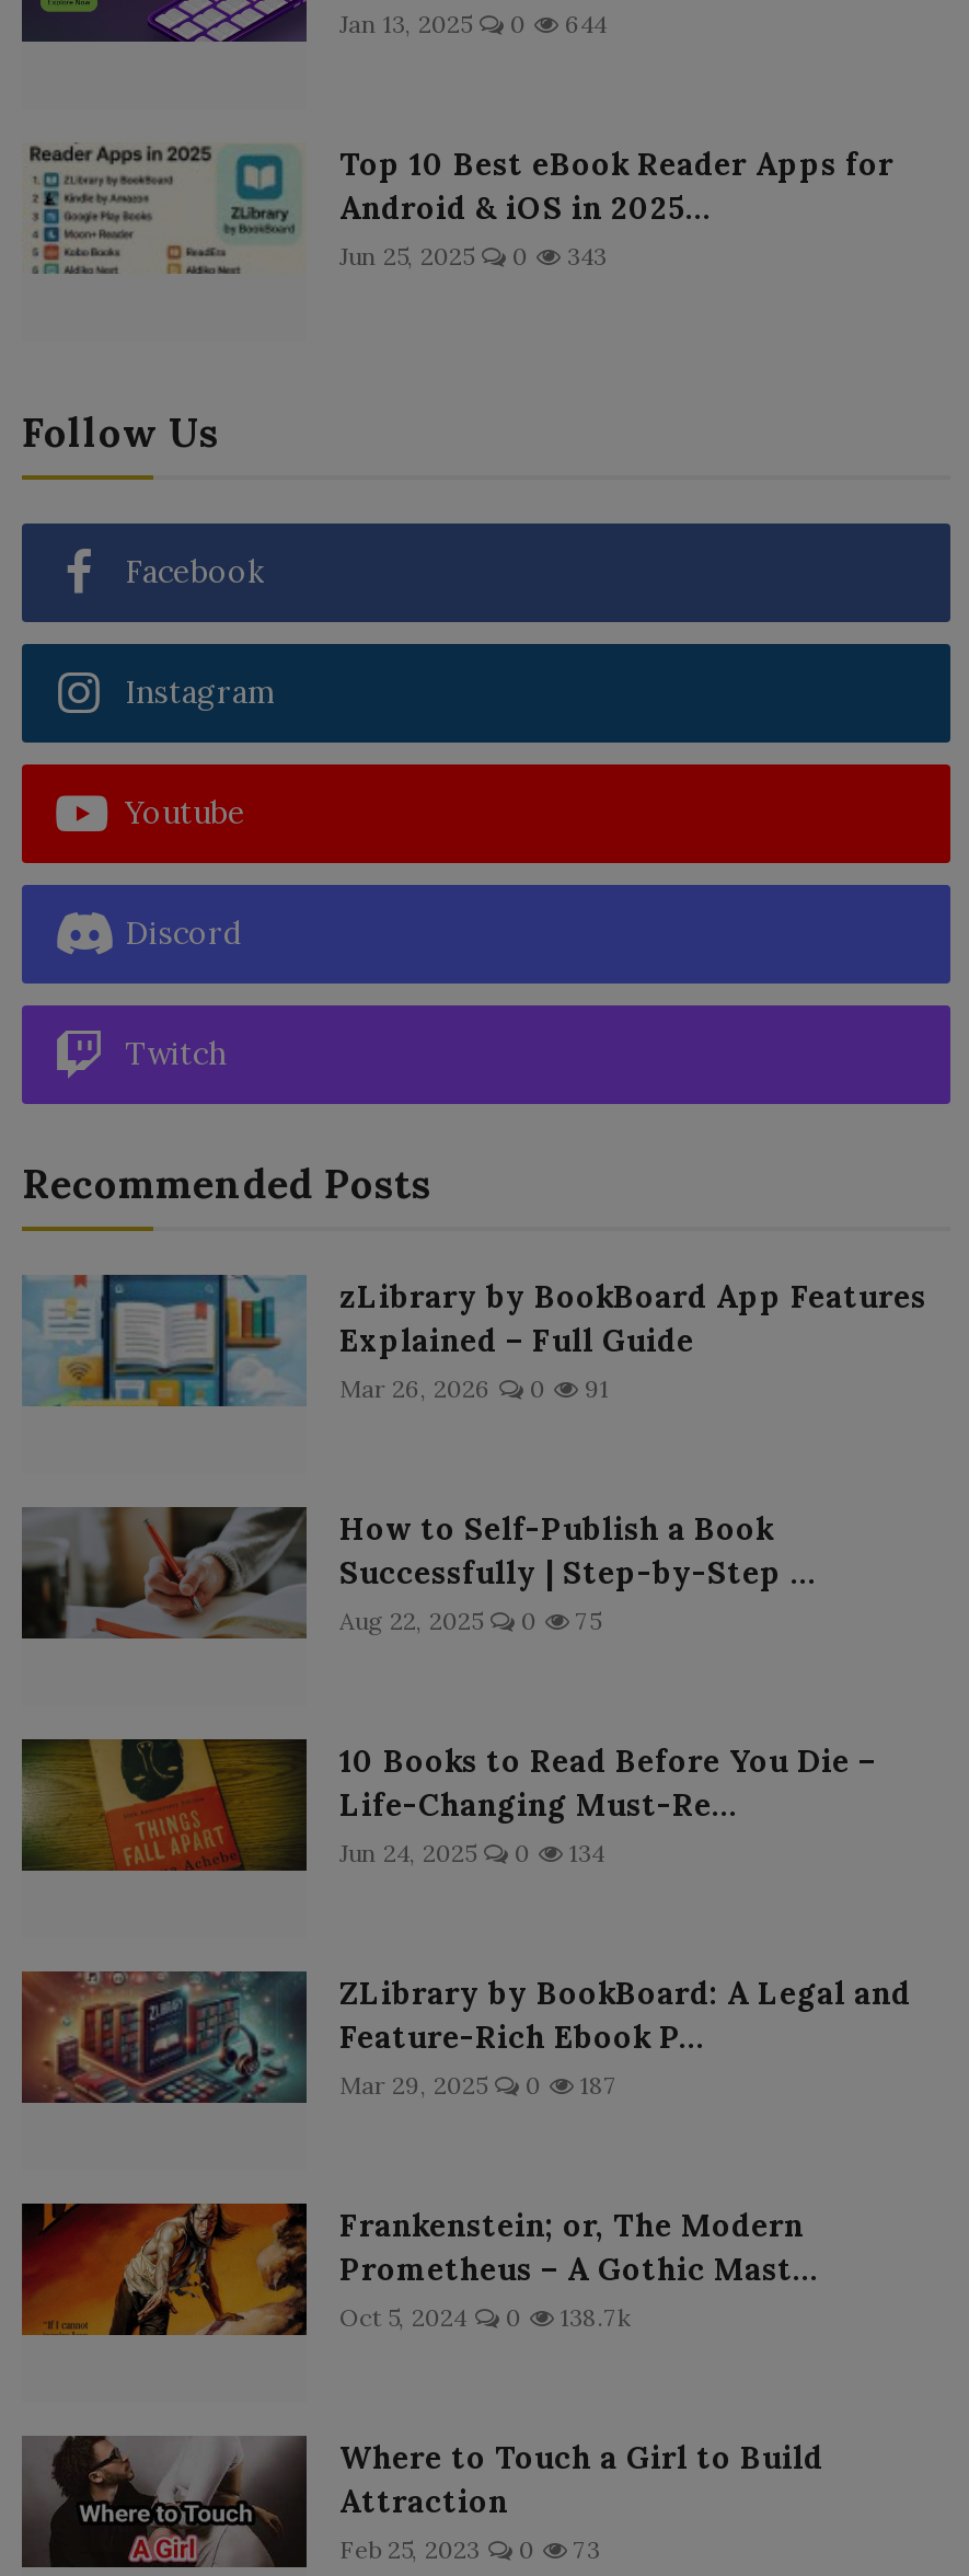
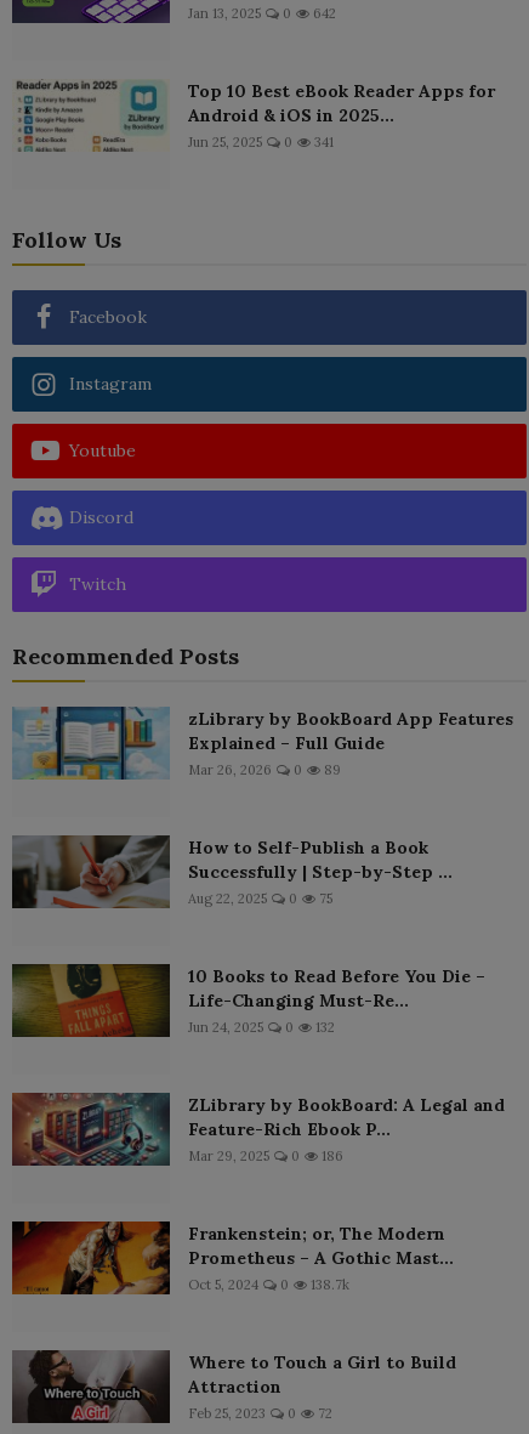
- Jan 13, 2025 0 644
+ Jan 13, 2025 0 642

- Jun 25, 2025 0 343
+ Jun 25, 2025 0 341

- Mar 26, 2026 0 91
+ Mar 26, 2026 0 89

- Jun 24, 2025 0 134
+ Jun 24, 2025 0 132

- Mar 29, 2025 0 187
+ Mar 29, 2025 0 186

- Feb 25, 2023 0 73
+ Feb 25, 2023 0 72
